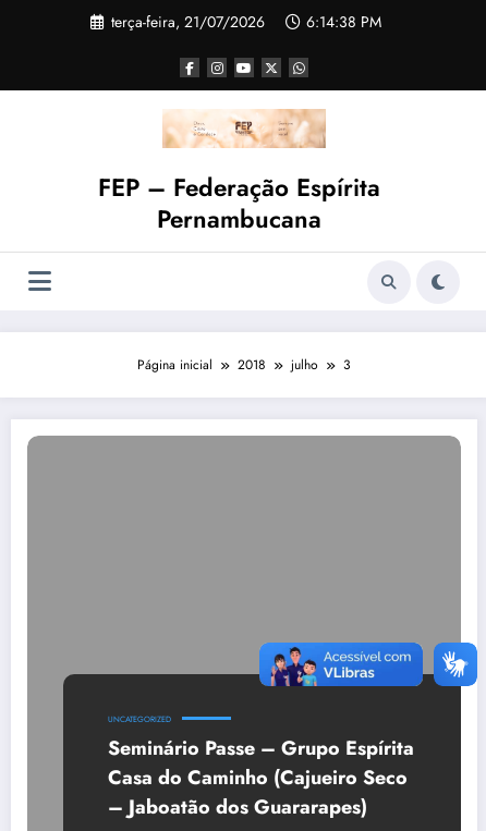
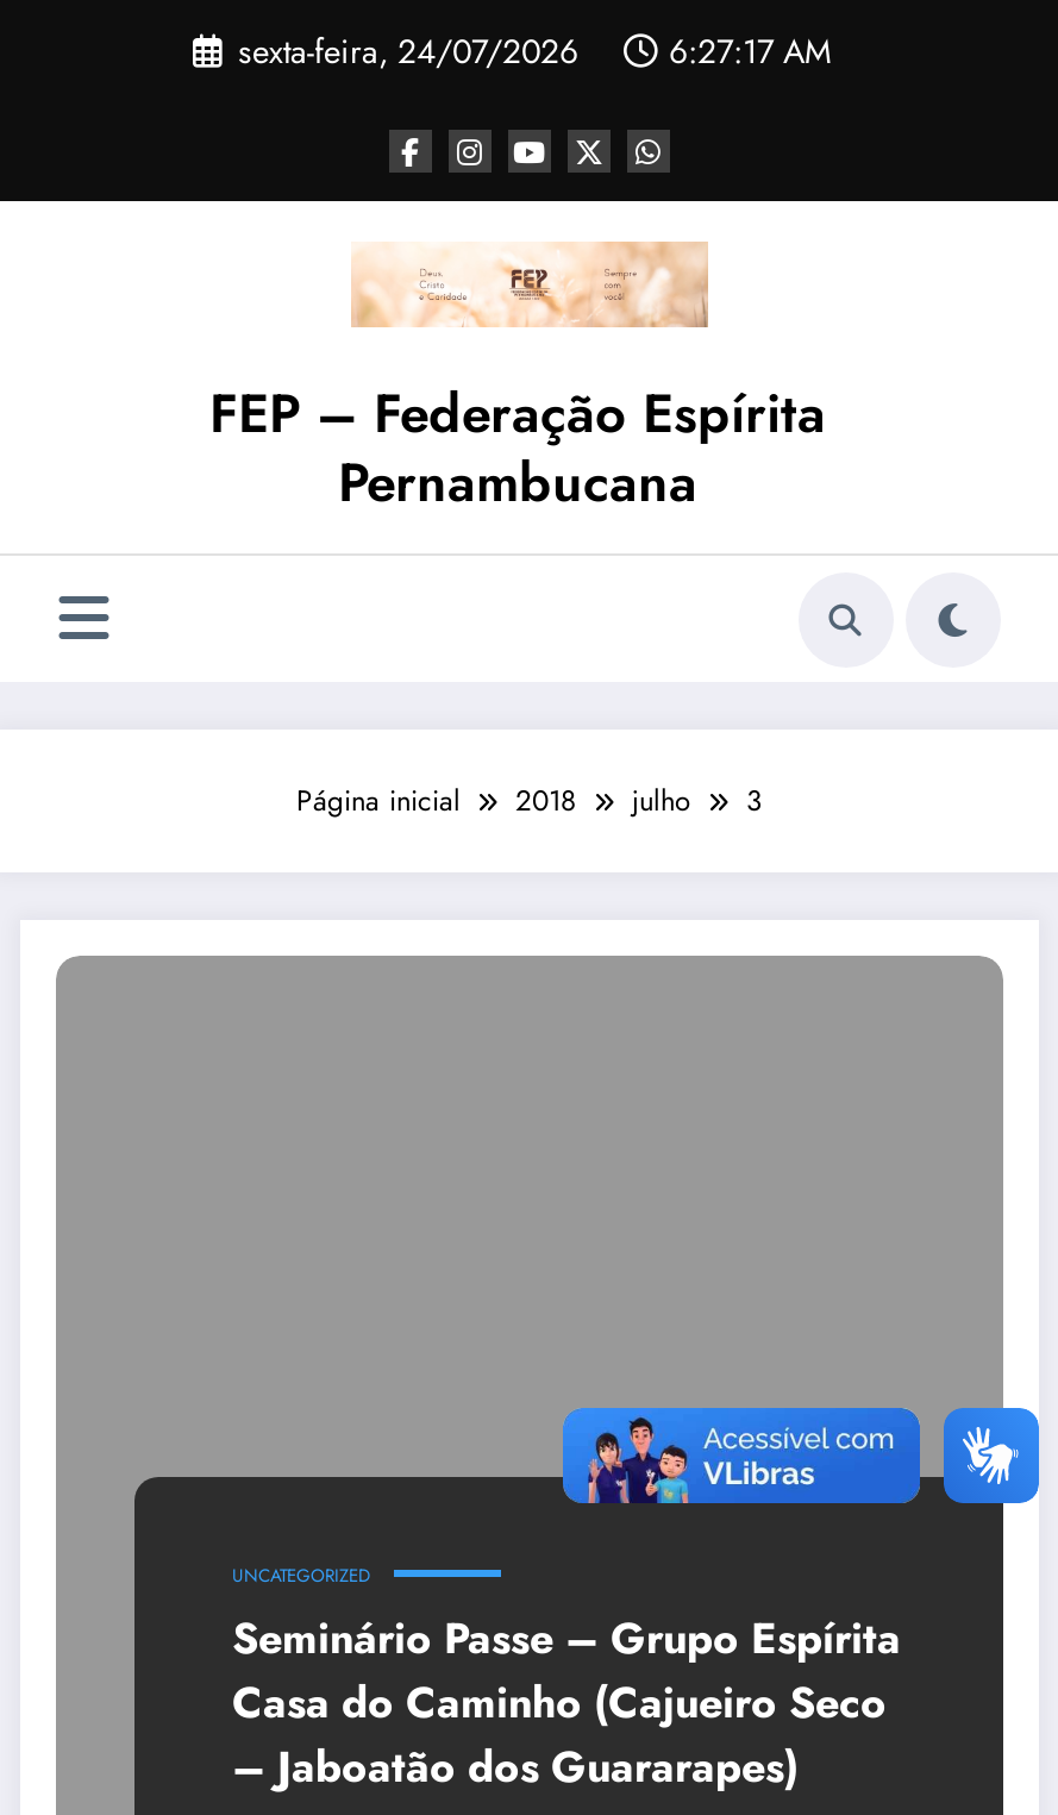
- terça-feira, 21/07/2026
- 6:14:38 PM
+ sexta-feira, 24/07/2026
+ 6:27:17 AM
